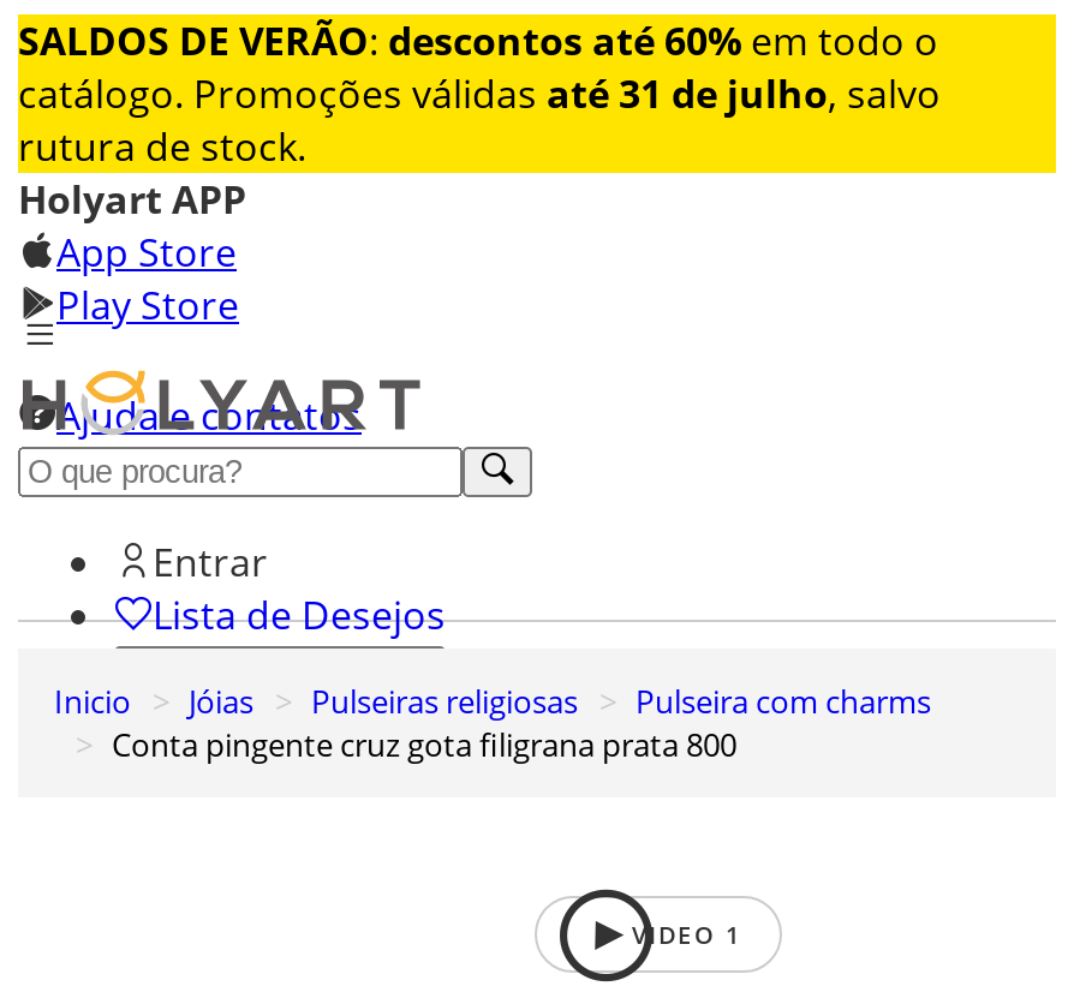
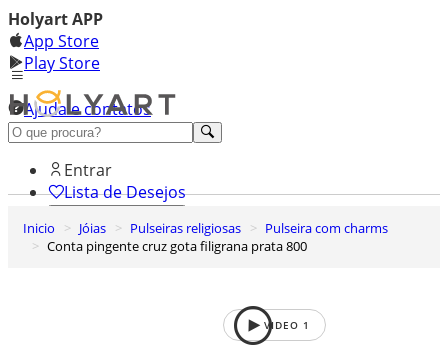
- SALDOS DE VERÃO: descontos até 60% em todo o
- catálogo. Promoções válidas até 31 de julho, salvo
- rutura de stock.
